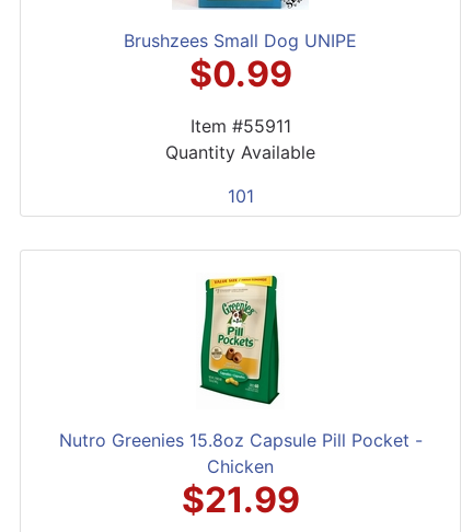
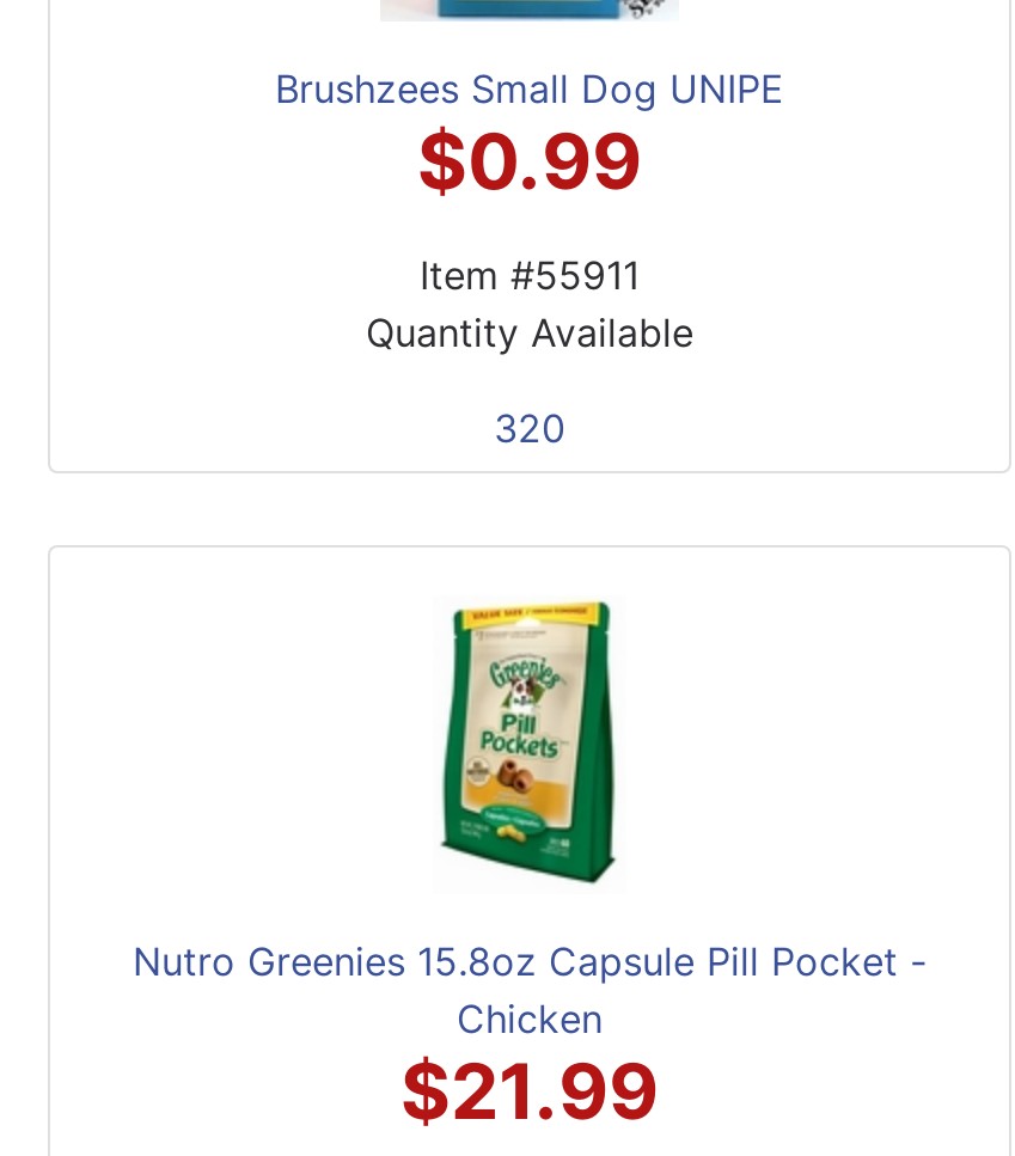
- 101
+ 320
